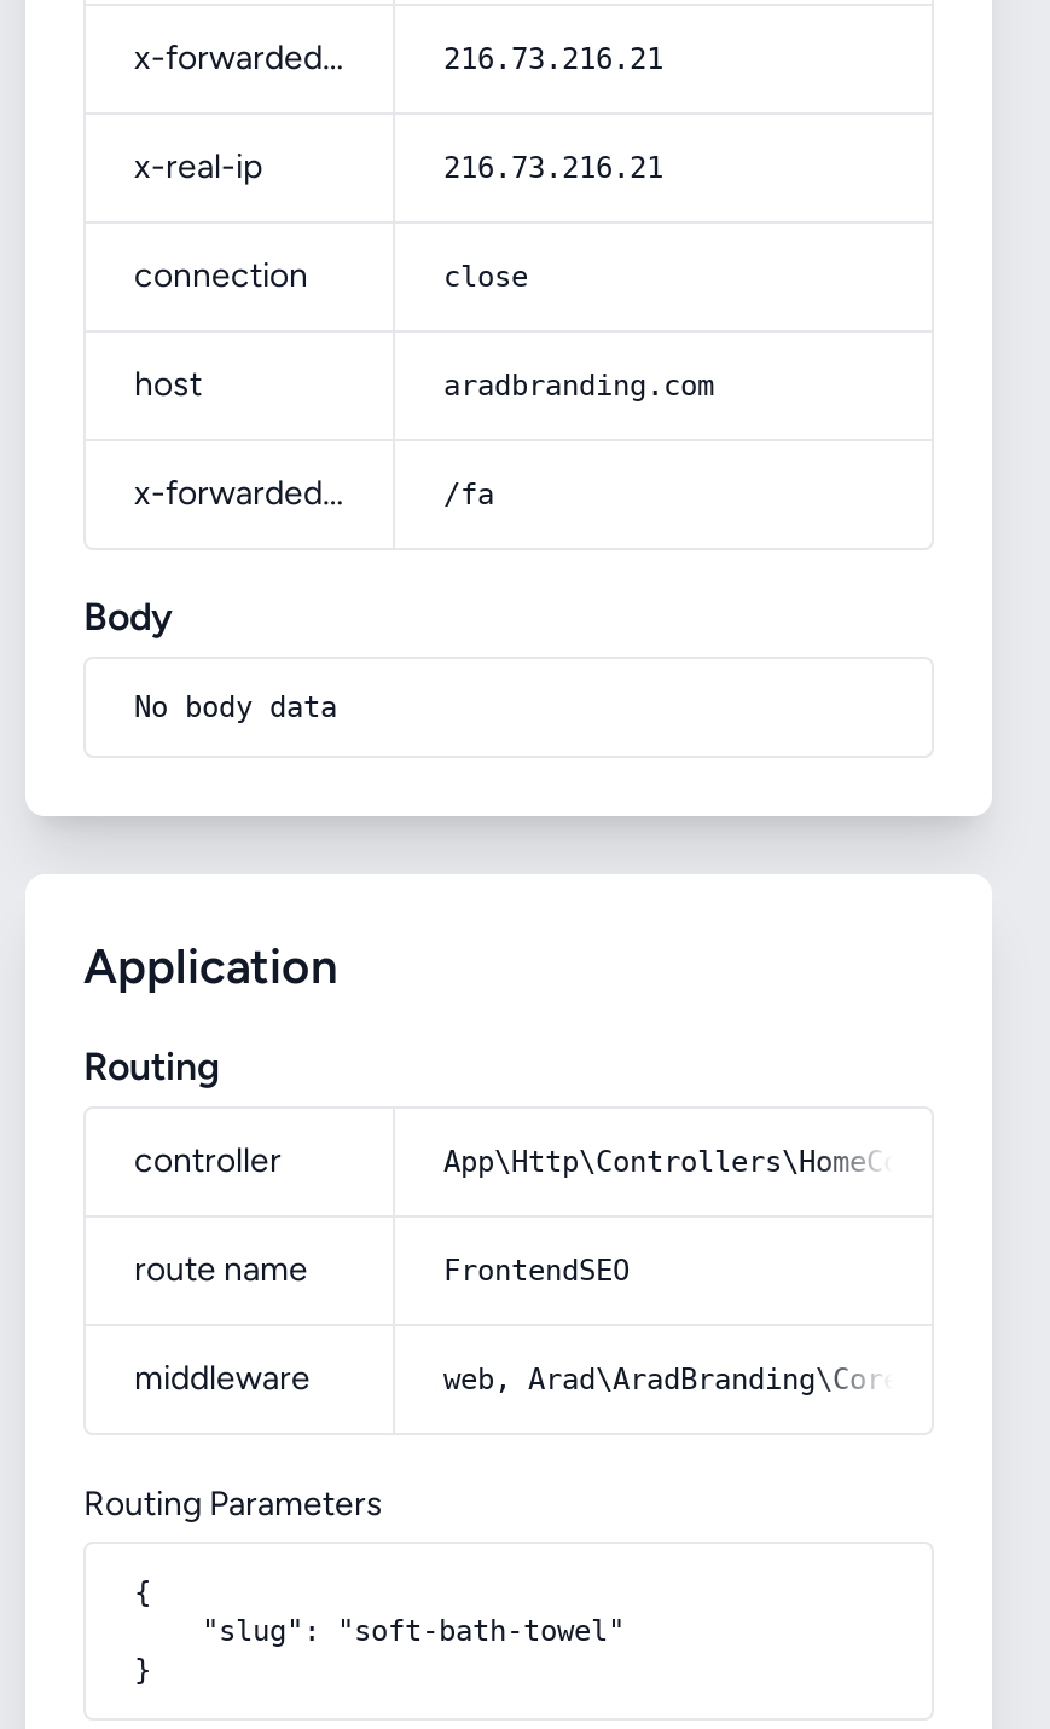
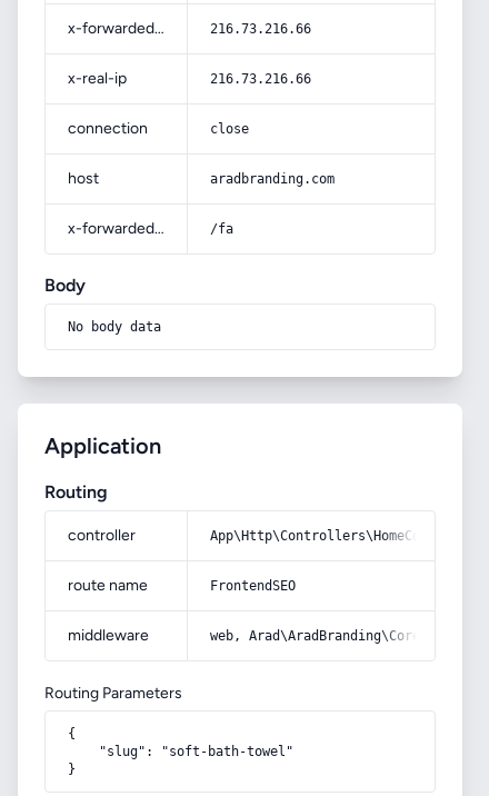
- 216.73.216.21
+ 216.73.216.66

- 216.73.216.21
+ 216.73.216.66
